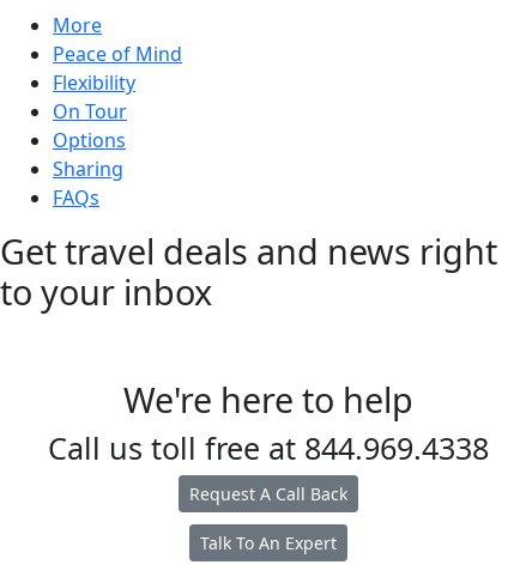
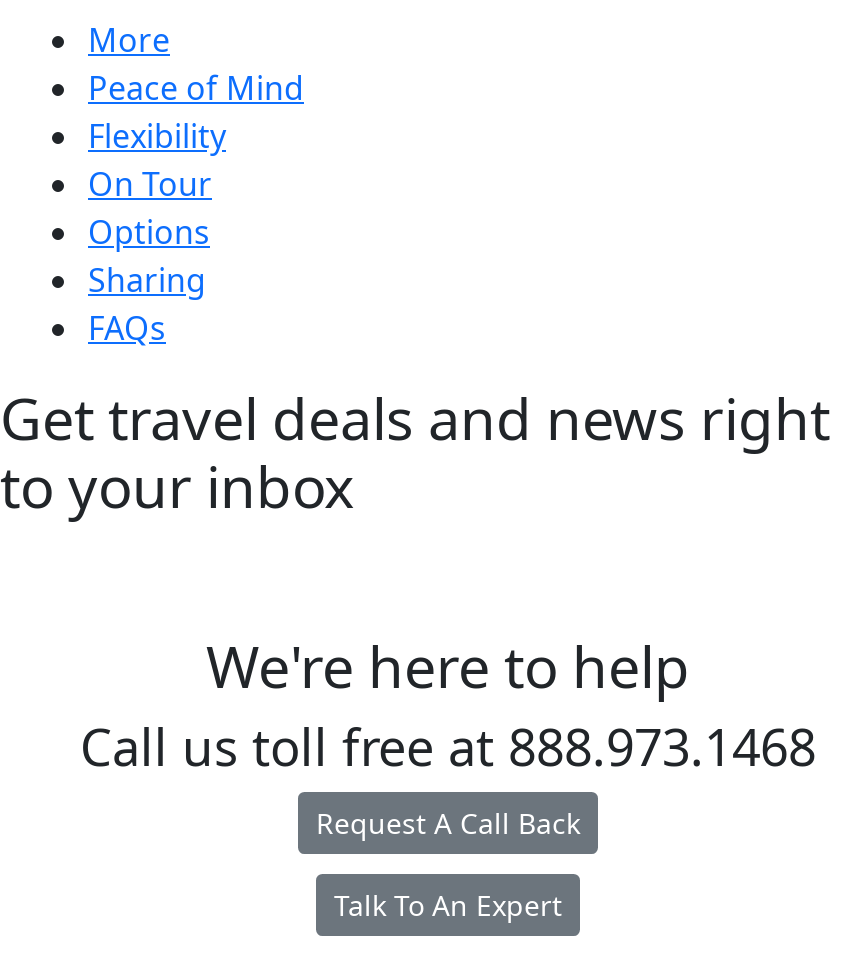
- Call us toll free at 844.969.4338
+ Call us toll free at 888.973.1468
